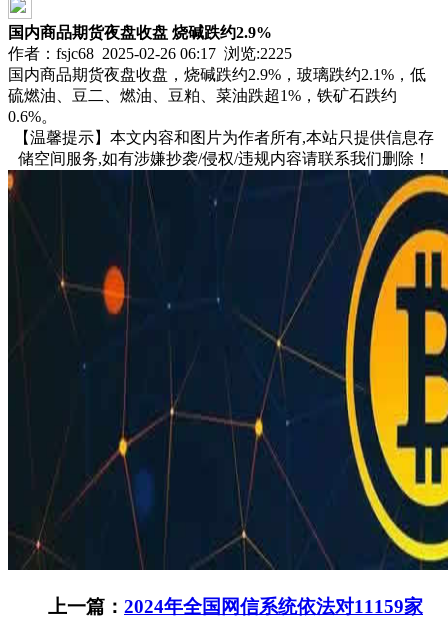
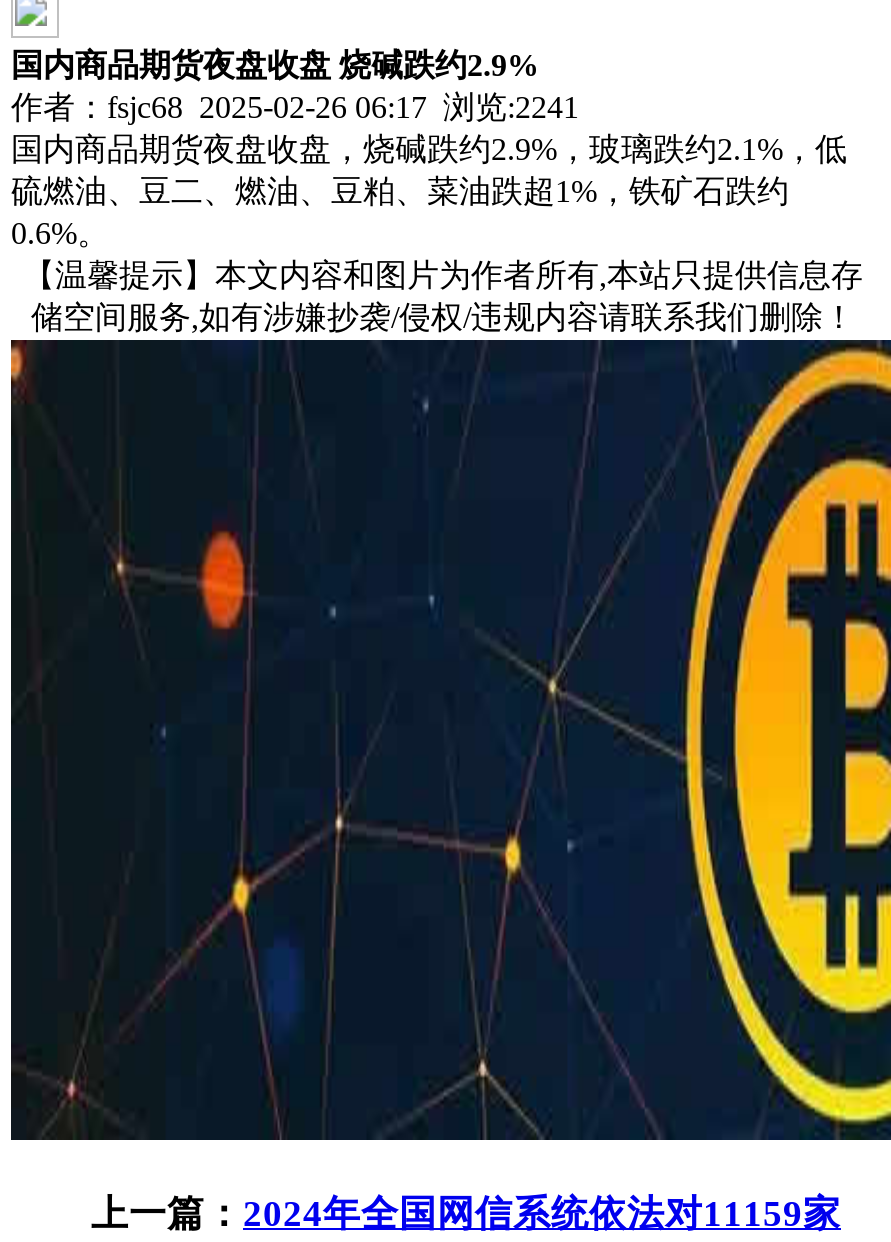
- 作者：fsjc68 2025-02-26 06:17 浏览:2225
+ 作者：fsjc68 2025-02-26 06:17 浏览:2241
